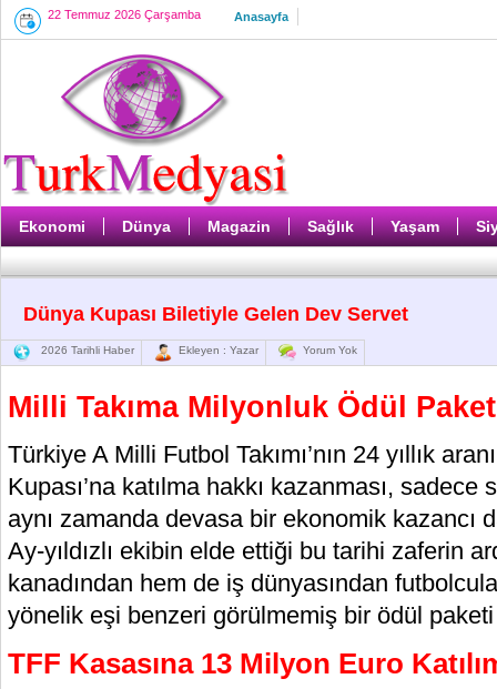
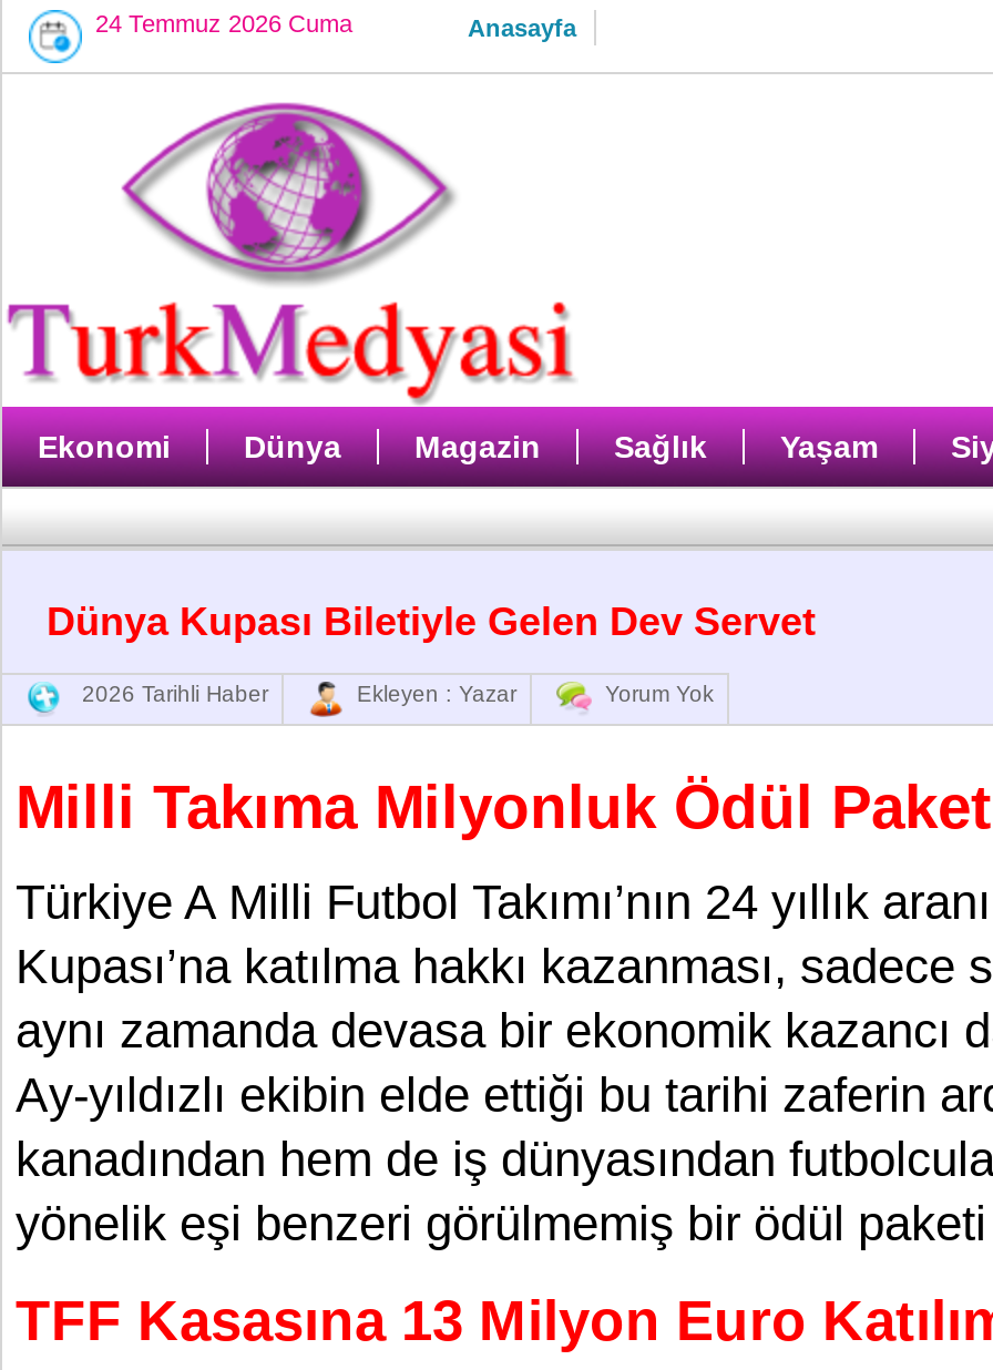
- 22 Temmuz 2026 Çarşamba
+ 24 Temmuz 2026 Cuma
